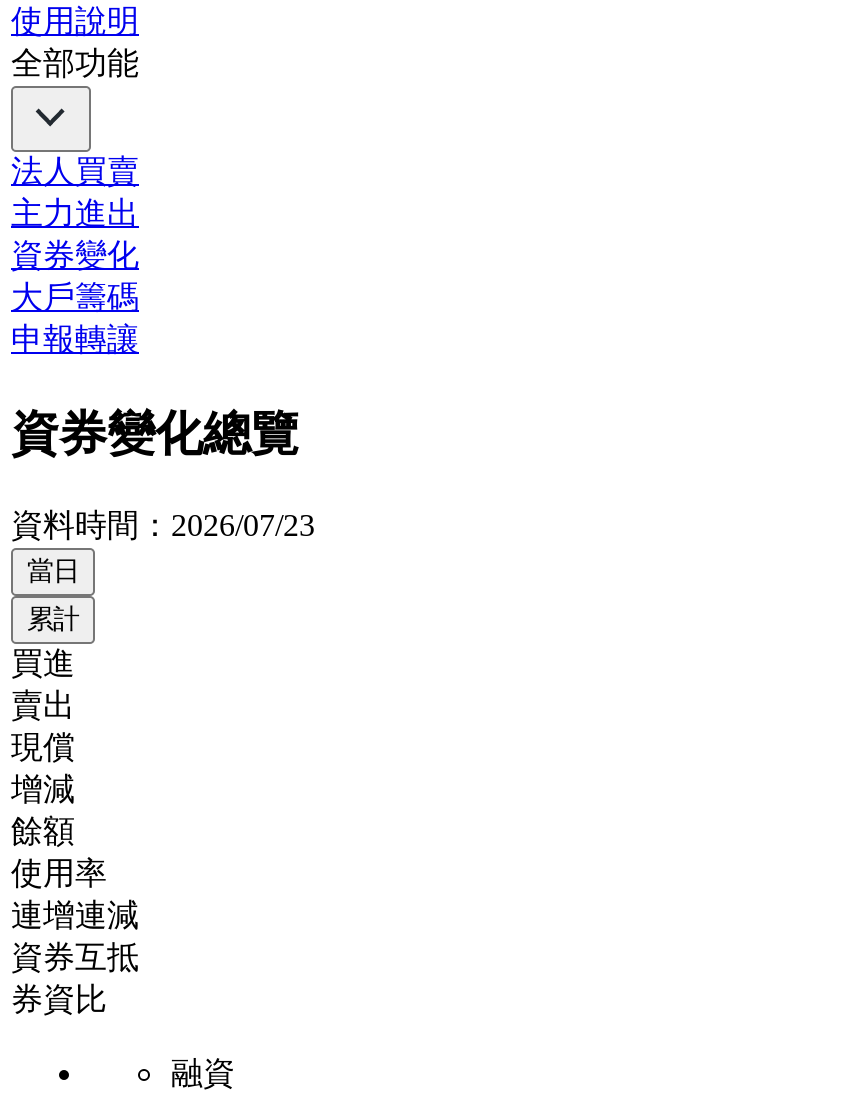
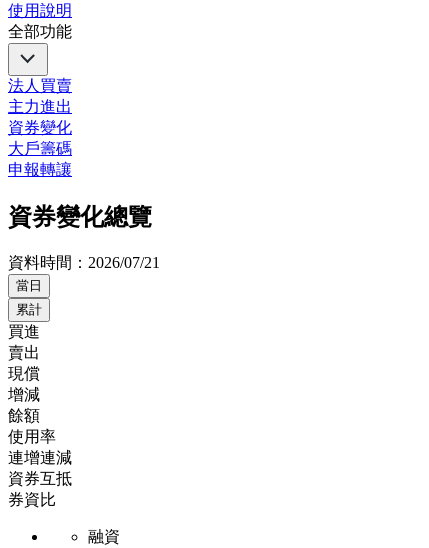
- 資料時間：2026/07/23
+ 資料時間：2026/07/21
